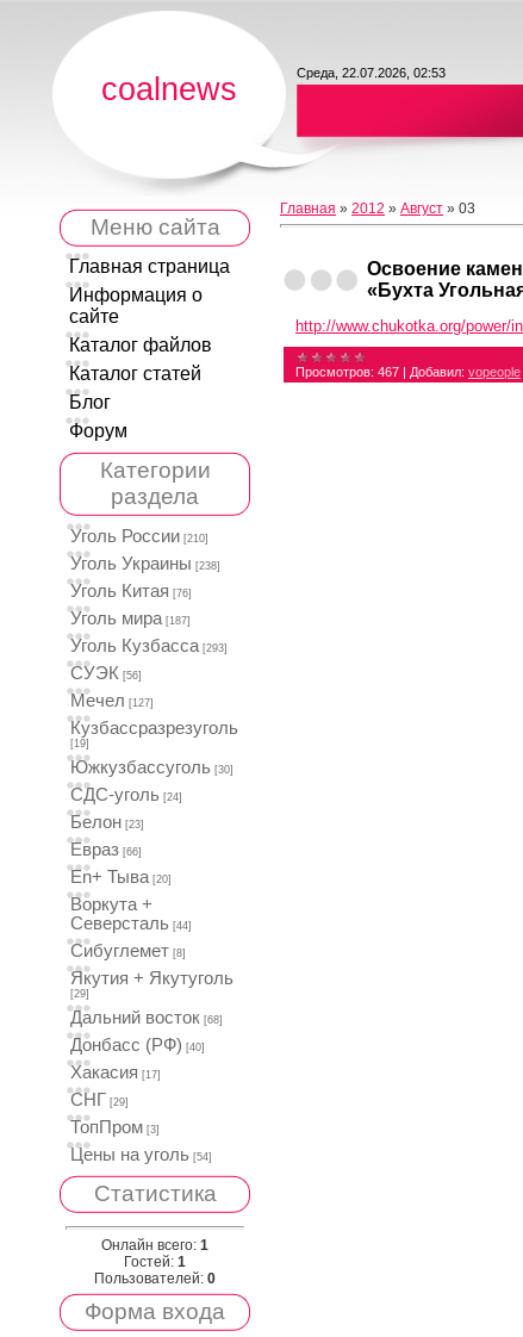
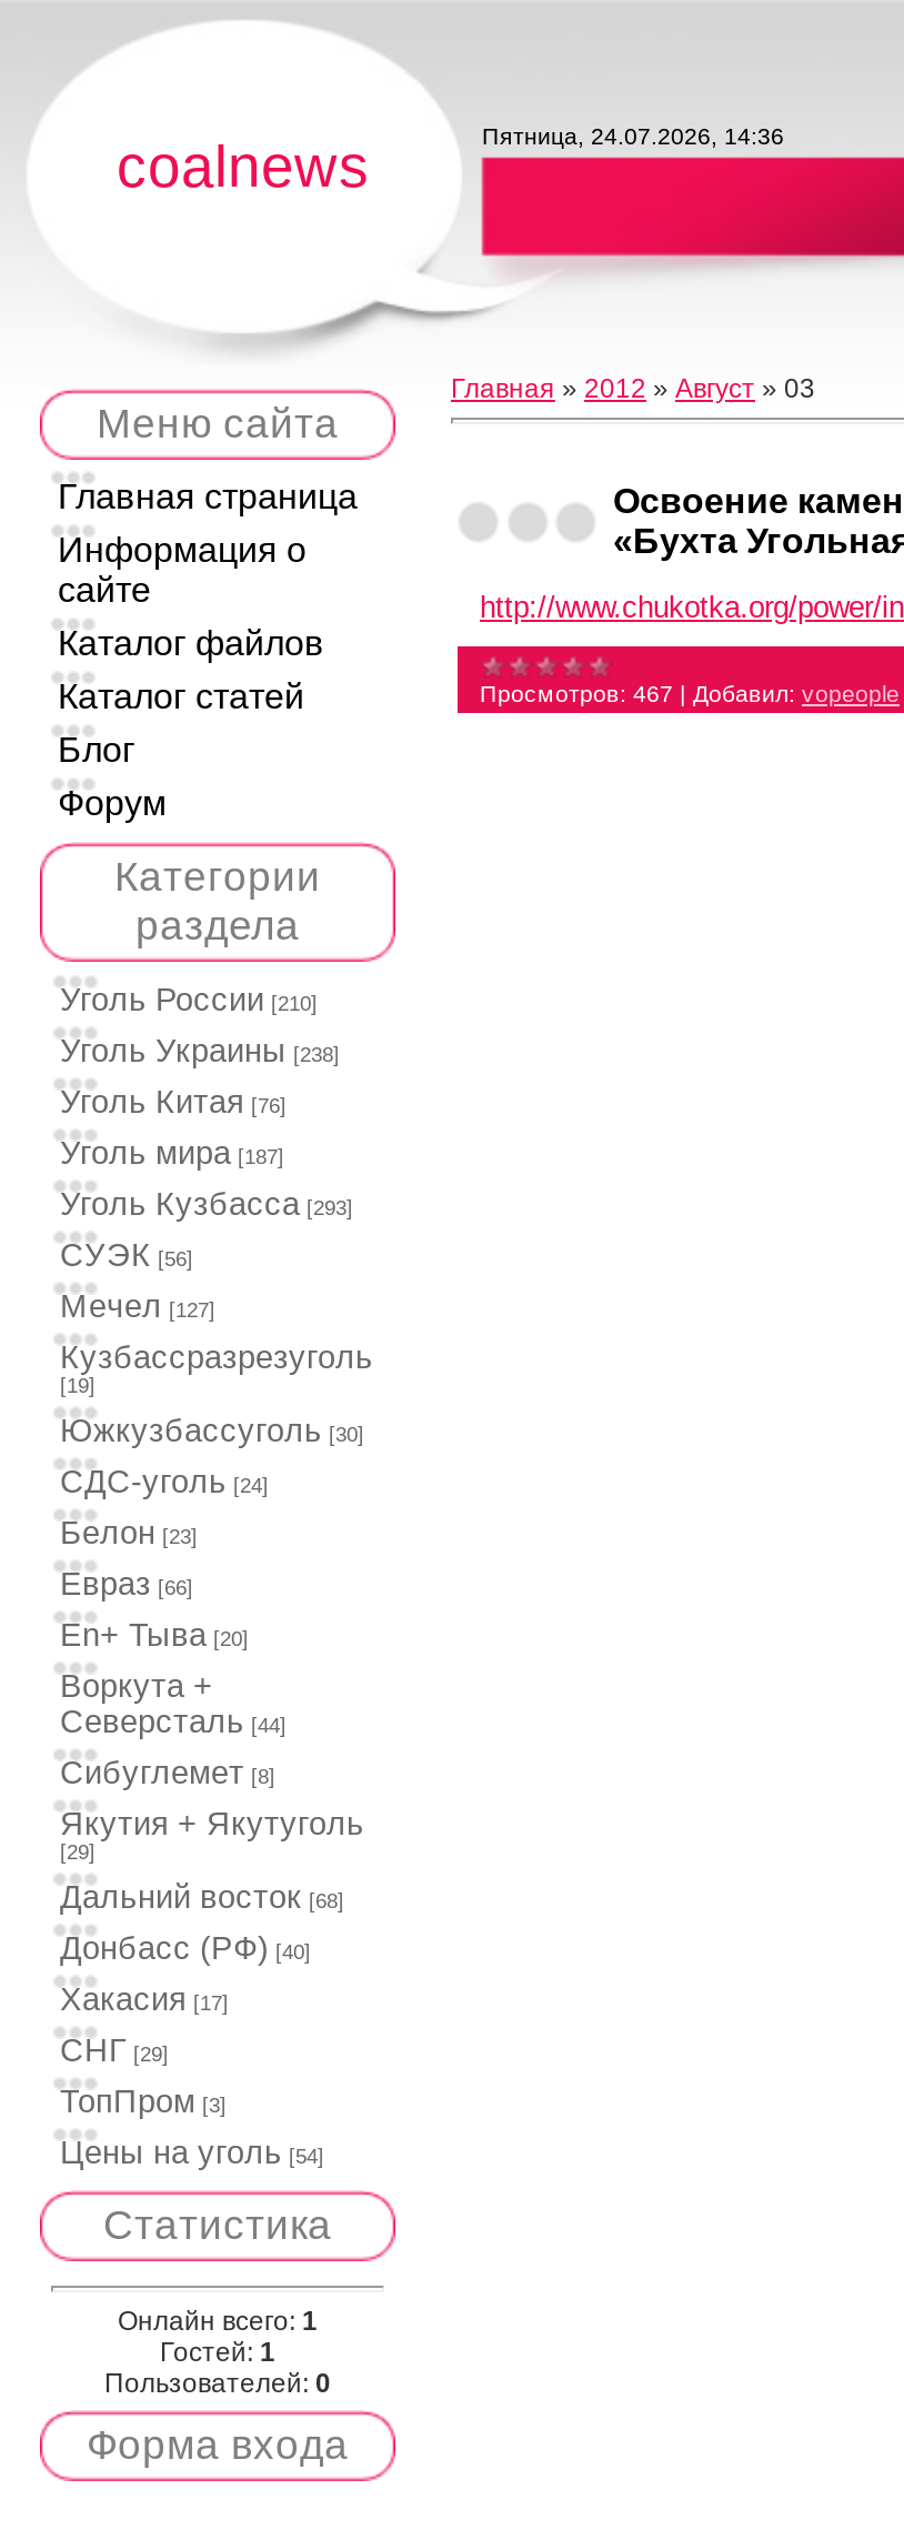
- Среда, 22.07.2026, 02:53
+ Пятница, 24.07.2026, 14:36
